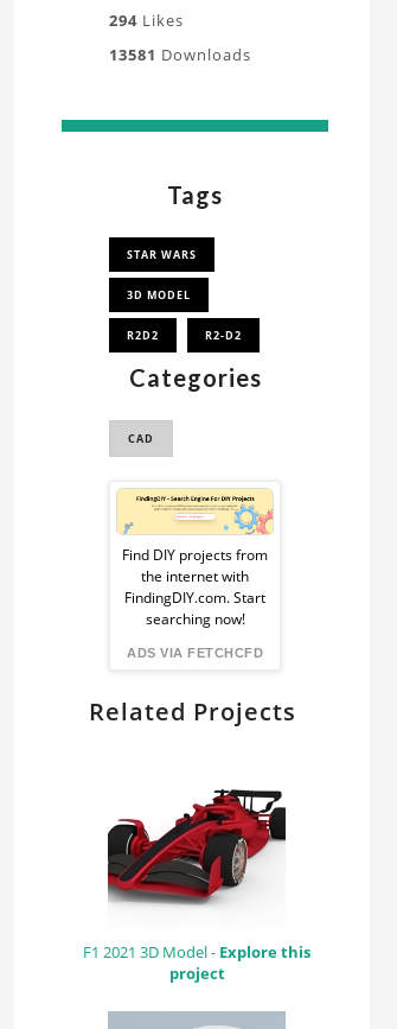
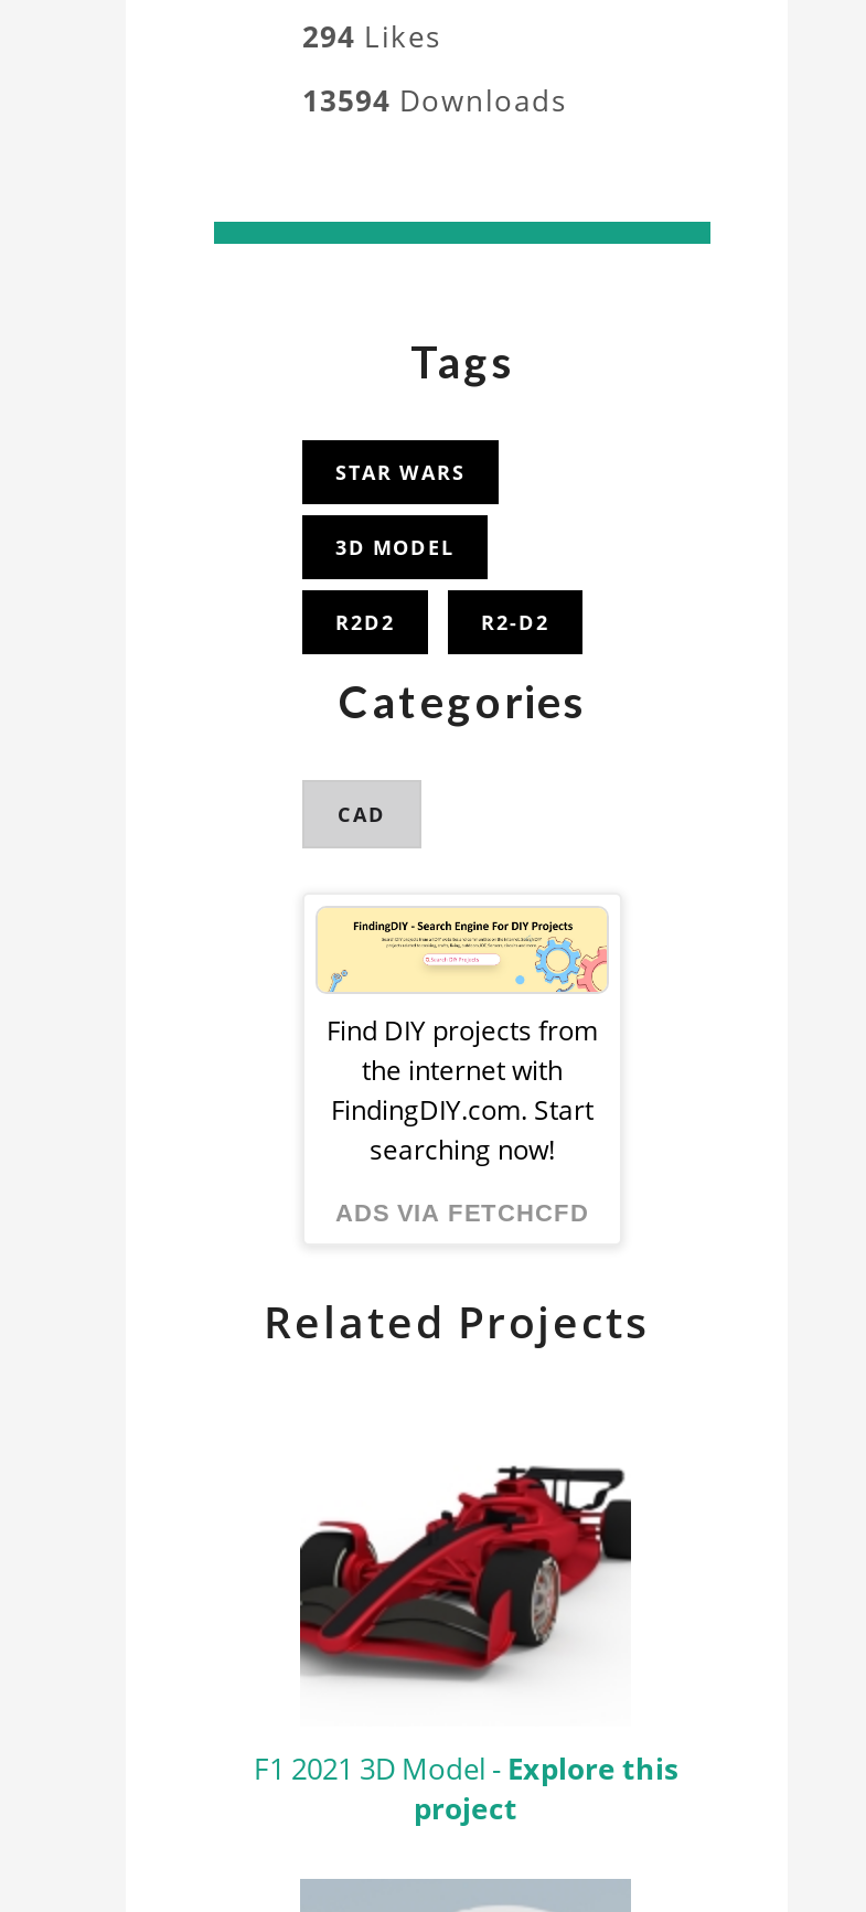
- 13581 Downloads
+ 13594 Downloads
